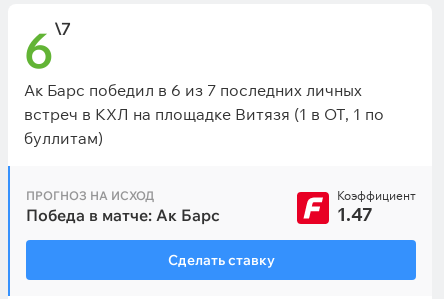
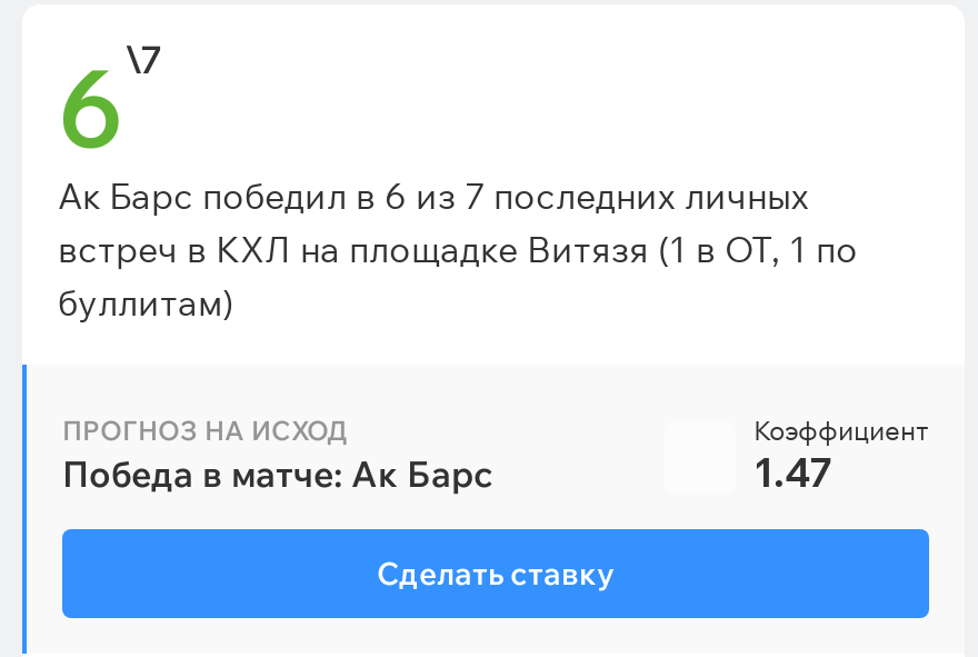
- [image]
